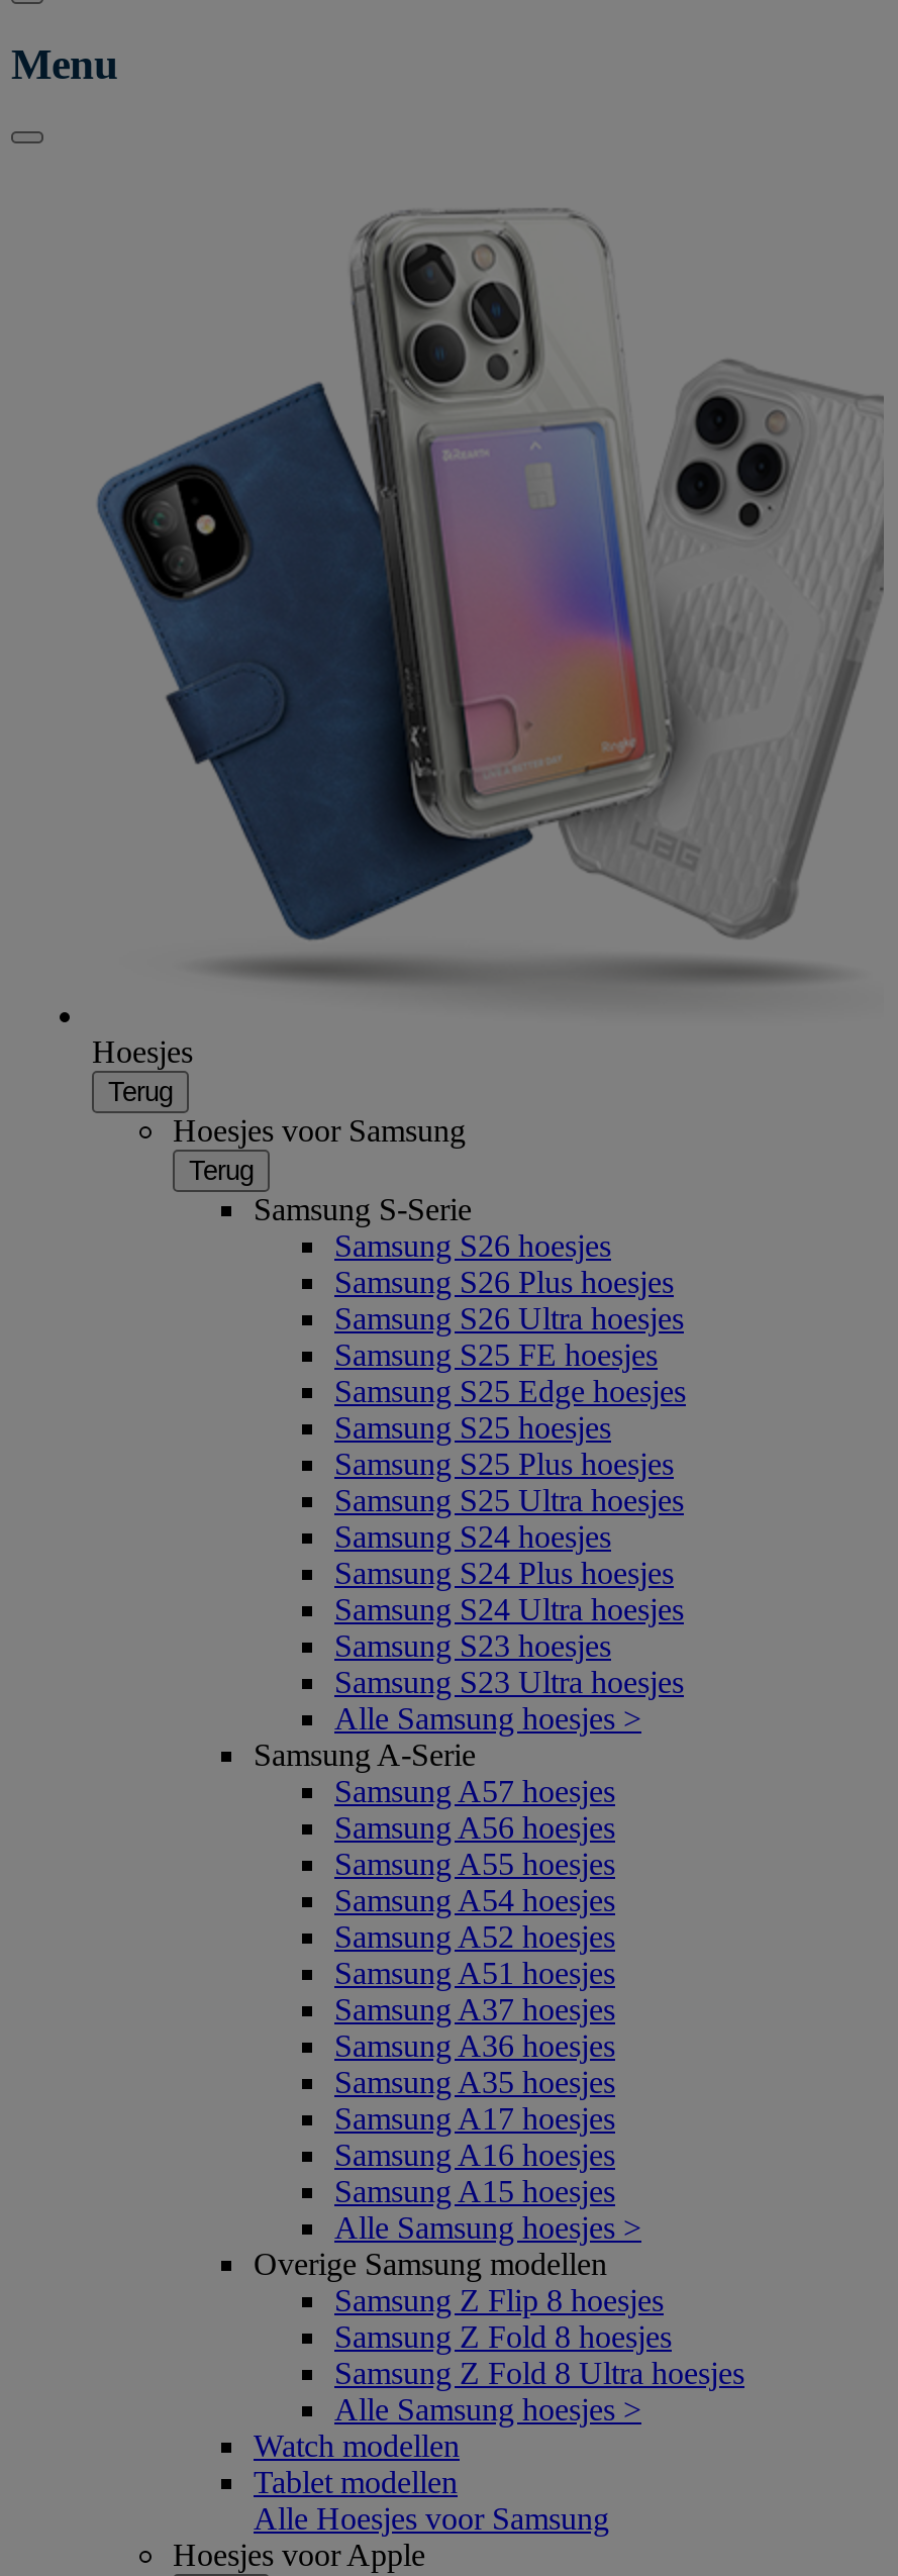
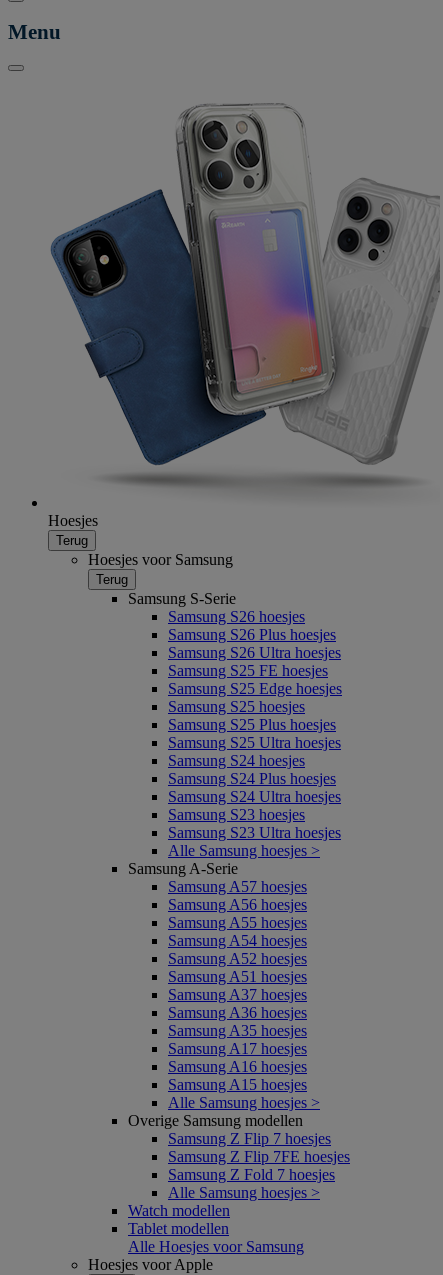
- Samsung Z Flip 8 hoesjes
- Samsung Z Fold 8 hoesjes
- Samsung Z Fold 8 Ultra hoesjes
+ Samsung Z Flip 7 hoesjes
+ Samsung Z Flip 7FE hoesjes
+ Samsung Z Fold 7 hoesjes
